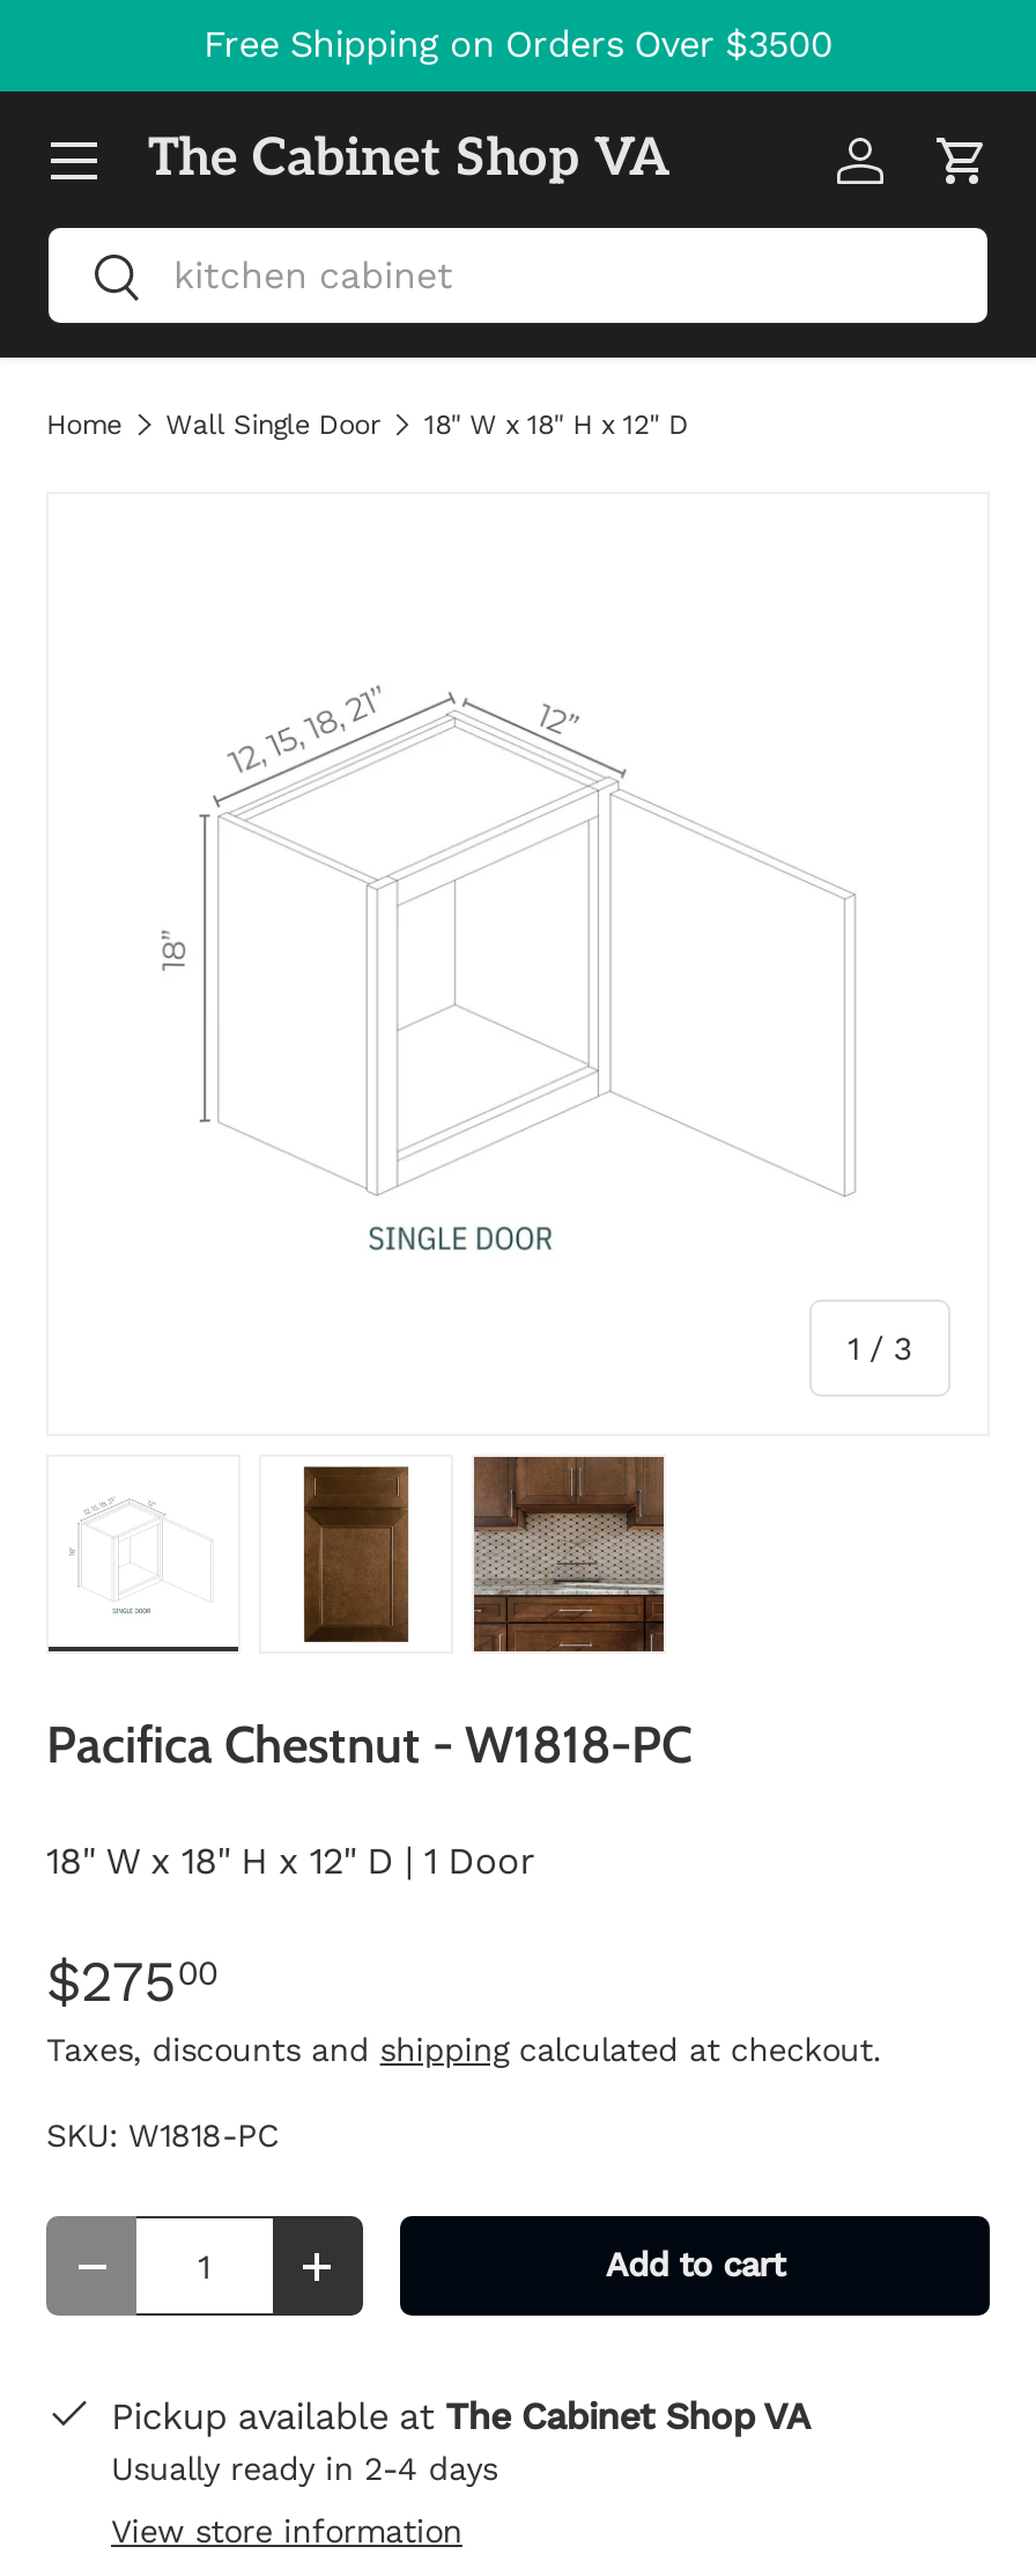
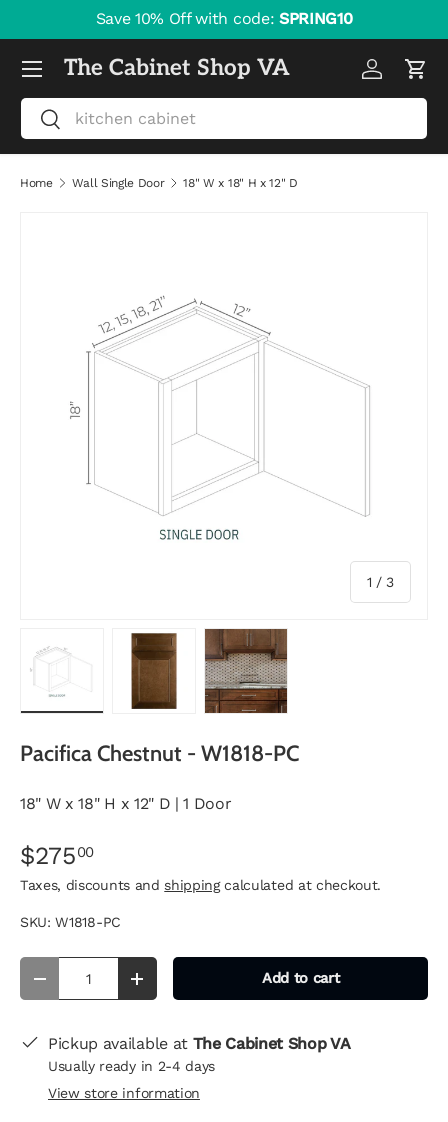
- Free Shipping on Orders Over $3500
+ Save 10% Off with code: SPRING10
